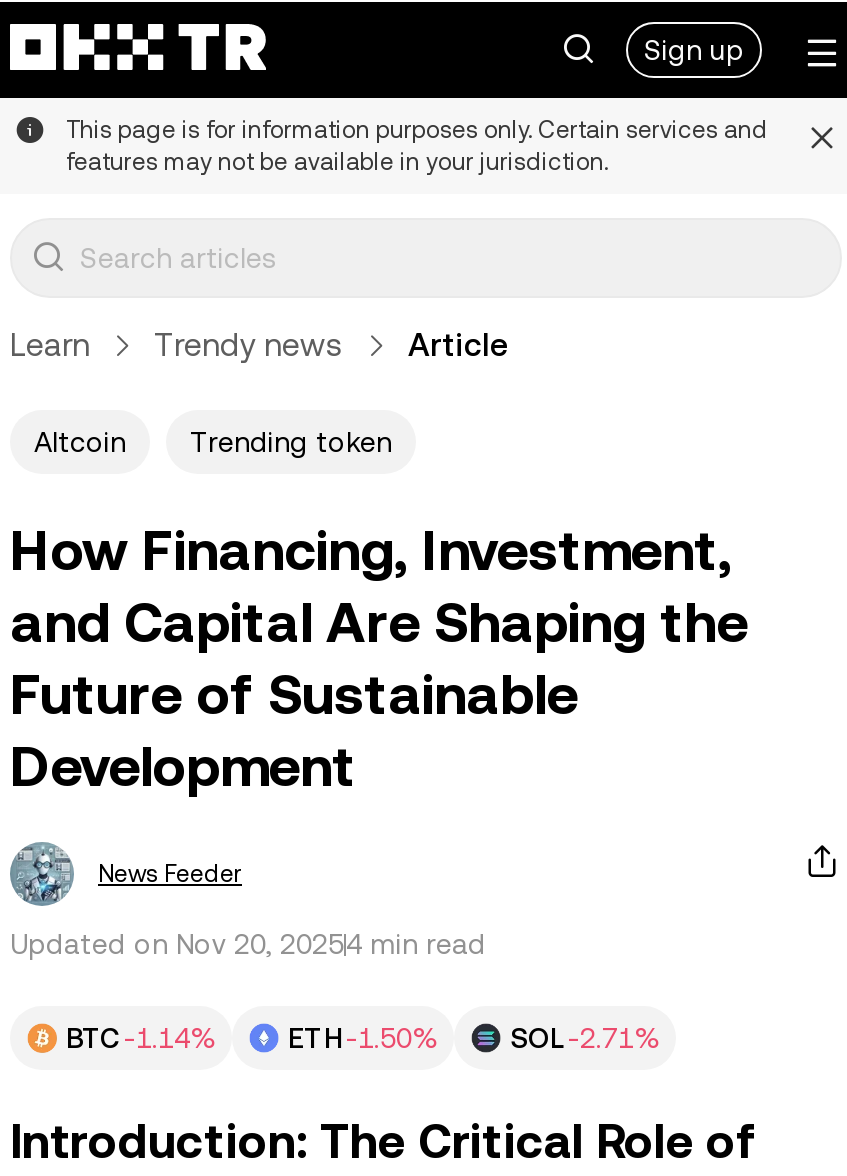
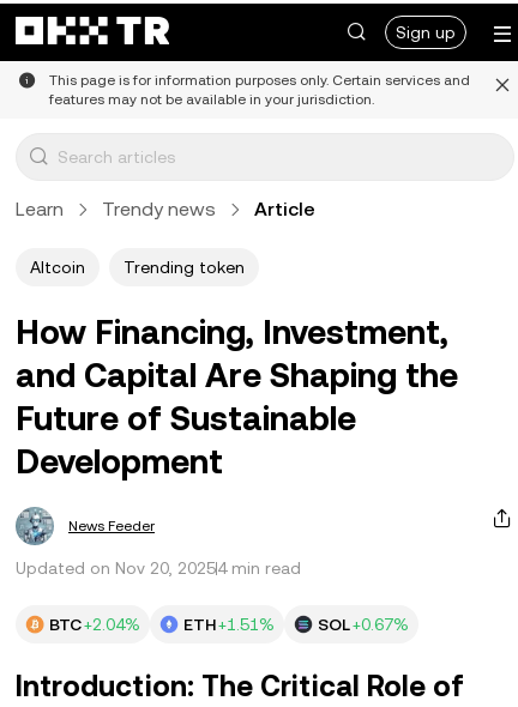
- BTC -1.14%
+ BTC +2.04%

- ETH -1.50%
+ ETH +1.51%

- SOL -2.71%
+ SOL +0.67%
